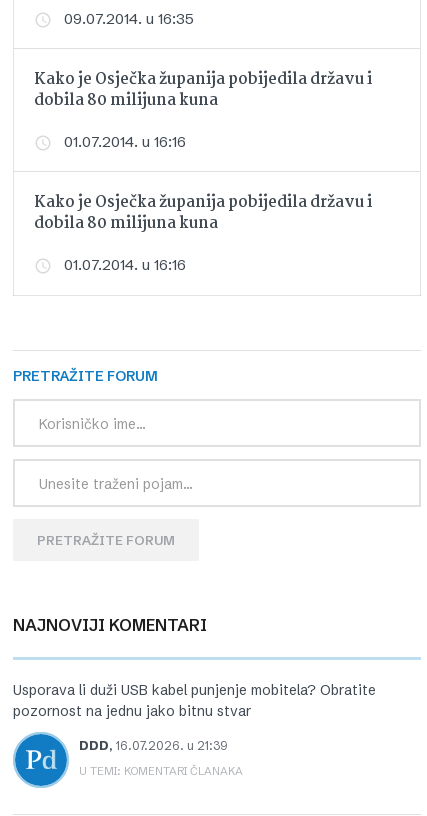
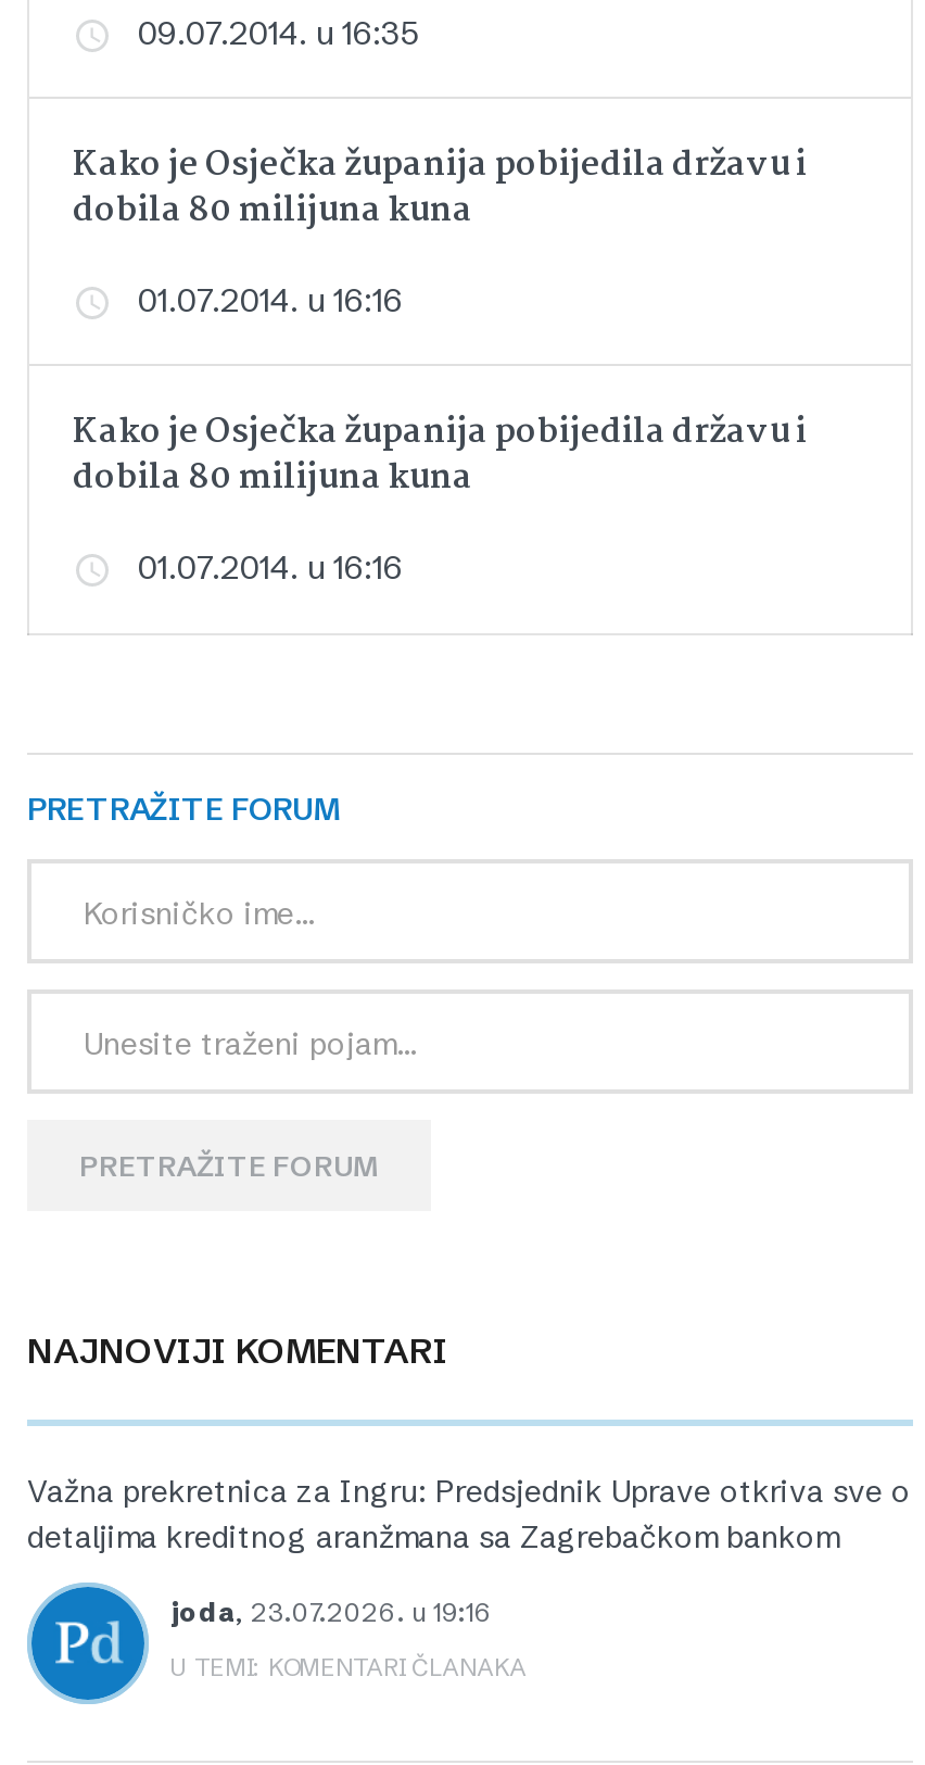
- Usporava li duži USB kabel punjenje mobitela? Obratite
- pozornost na jednu jako bitnu stvar
+ Važna prekretnica za Ingru: Predsjednik Uprave otkriva sve o
+ detaljima kreditnog aranžmana sa Zagrebačkom bankom

- DDD, 16.07.2026. u 21:39
+ joda, 23.07.2026. u 19:16
